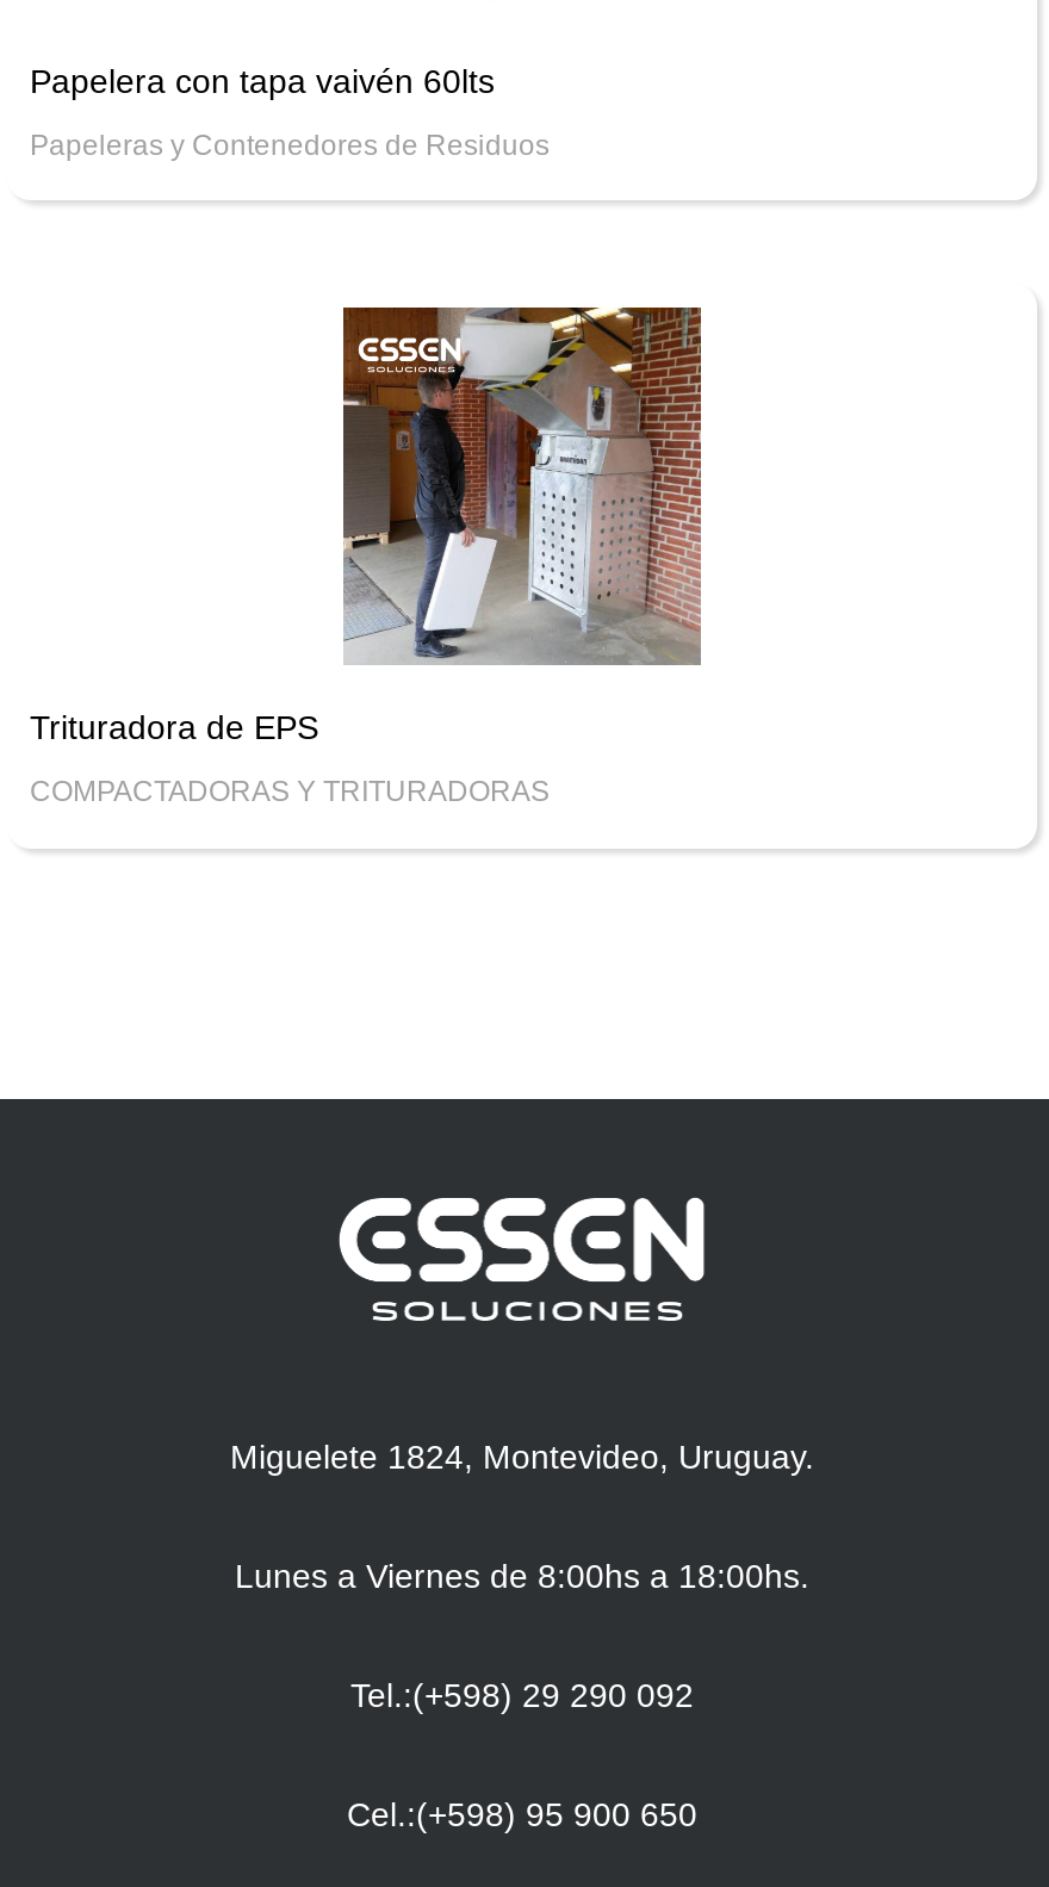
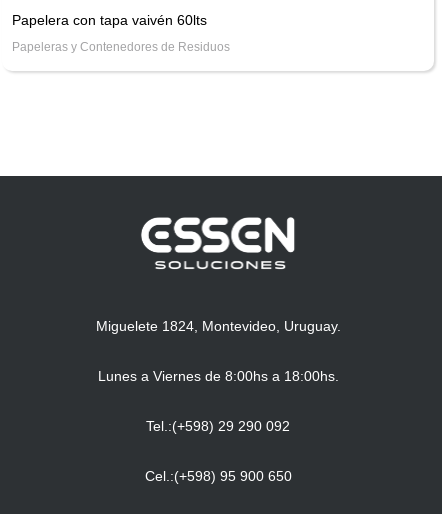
- [image]
- Trituradora de EPS
- COMPACTADORAS Y TRITURADORAS
